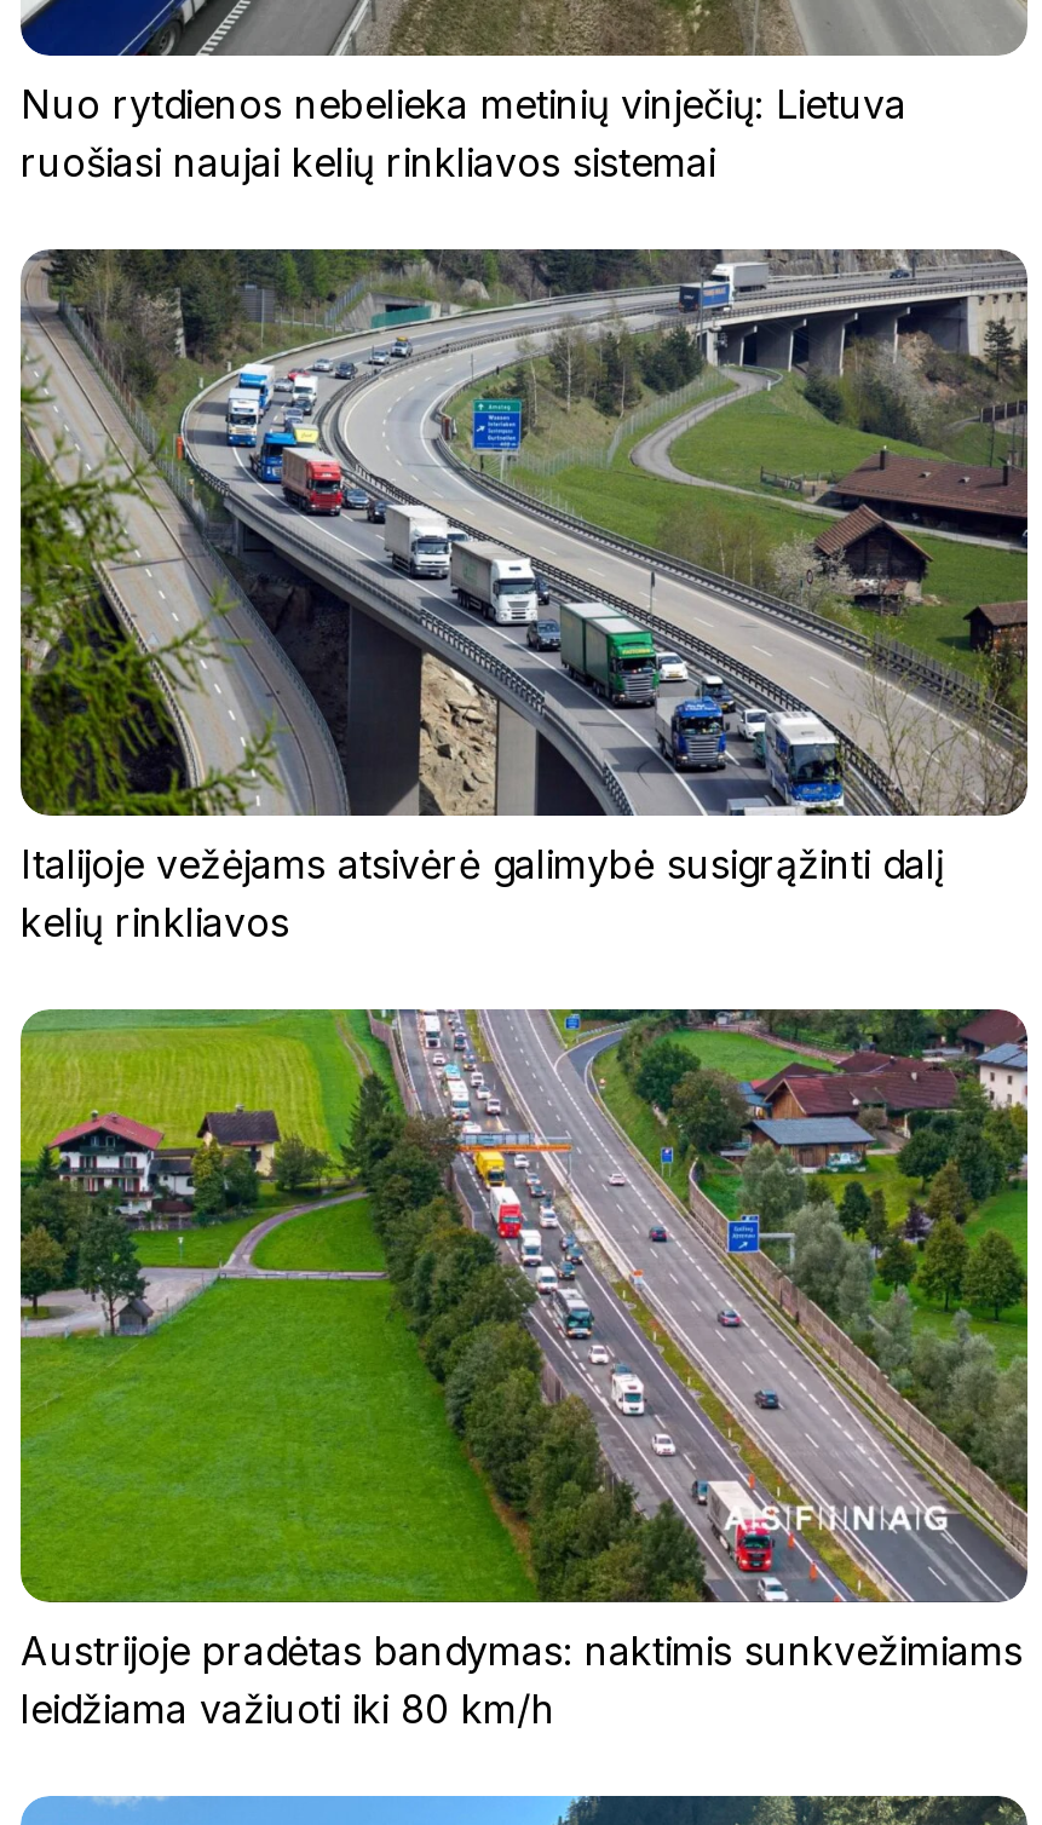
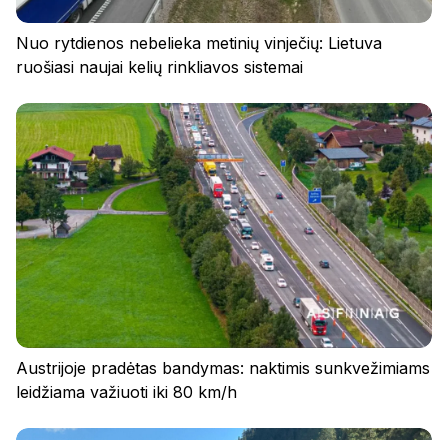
- [image]
- Italijoje vežėjams atsivėrė galimybė susigrąžinti dalį
- kelių rinkliavos
